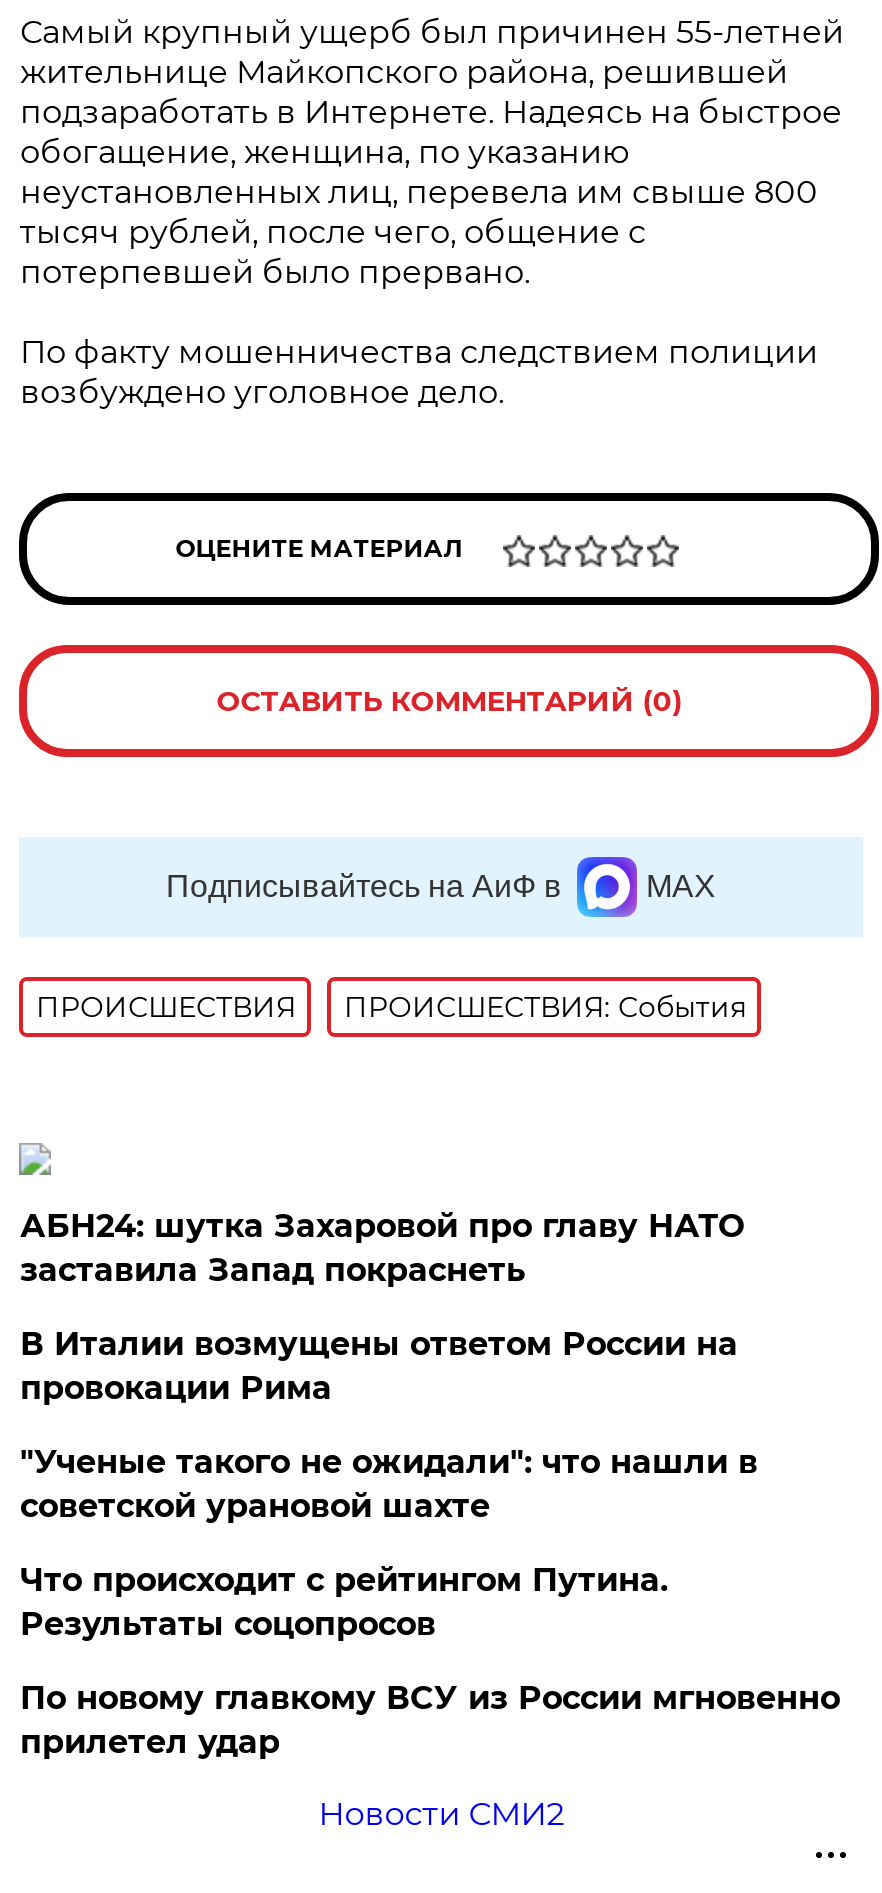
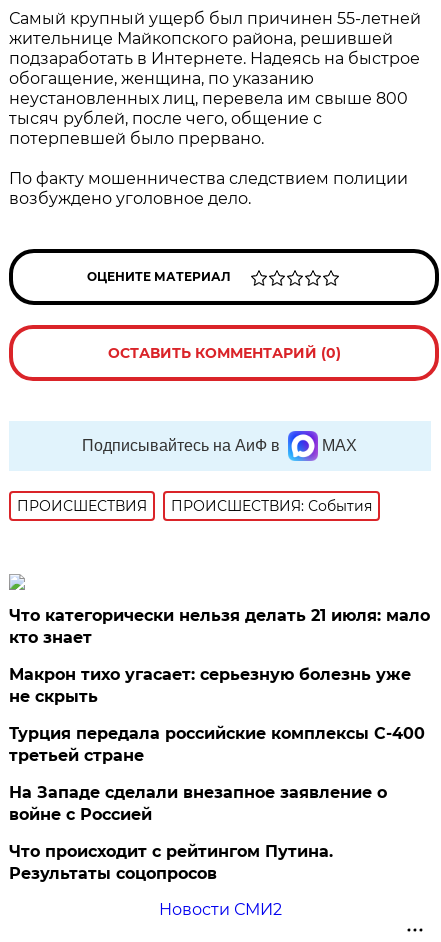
- АБН24: шутка Захаровой про главу НАТО
- заставила Запад покраснеть
- В Италии возмущены ответом России на
- провокации Рима
- "Ученые такого не ожидали": что нашли в
- советской урановой шахте
+ Что категорически нельзя делать 21 июля: мало
+ кто знает
+ Макрон тихо угасает: серьезную болезнь уже
+ не скрыть
+ Турция передала российские комплексы С-400
+ третьей стране
+ На Западе сделали внезапное заявление о
+ войне с Россией

moved down: Что происходит с рейтингом Путина. | Результаты соцопросов

- По новому главкому ВСУ из России мгновенно
- прилетел удар
